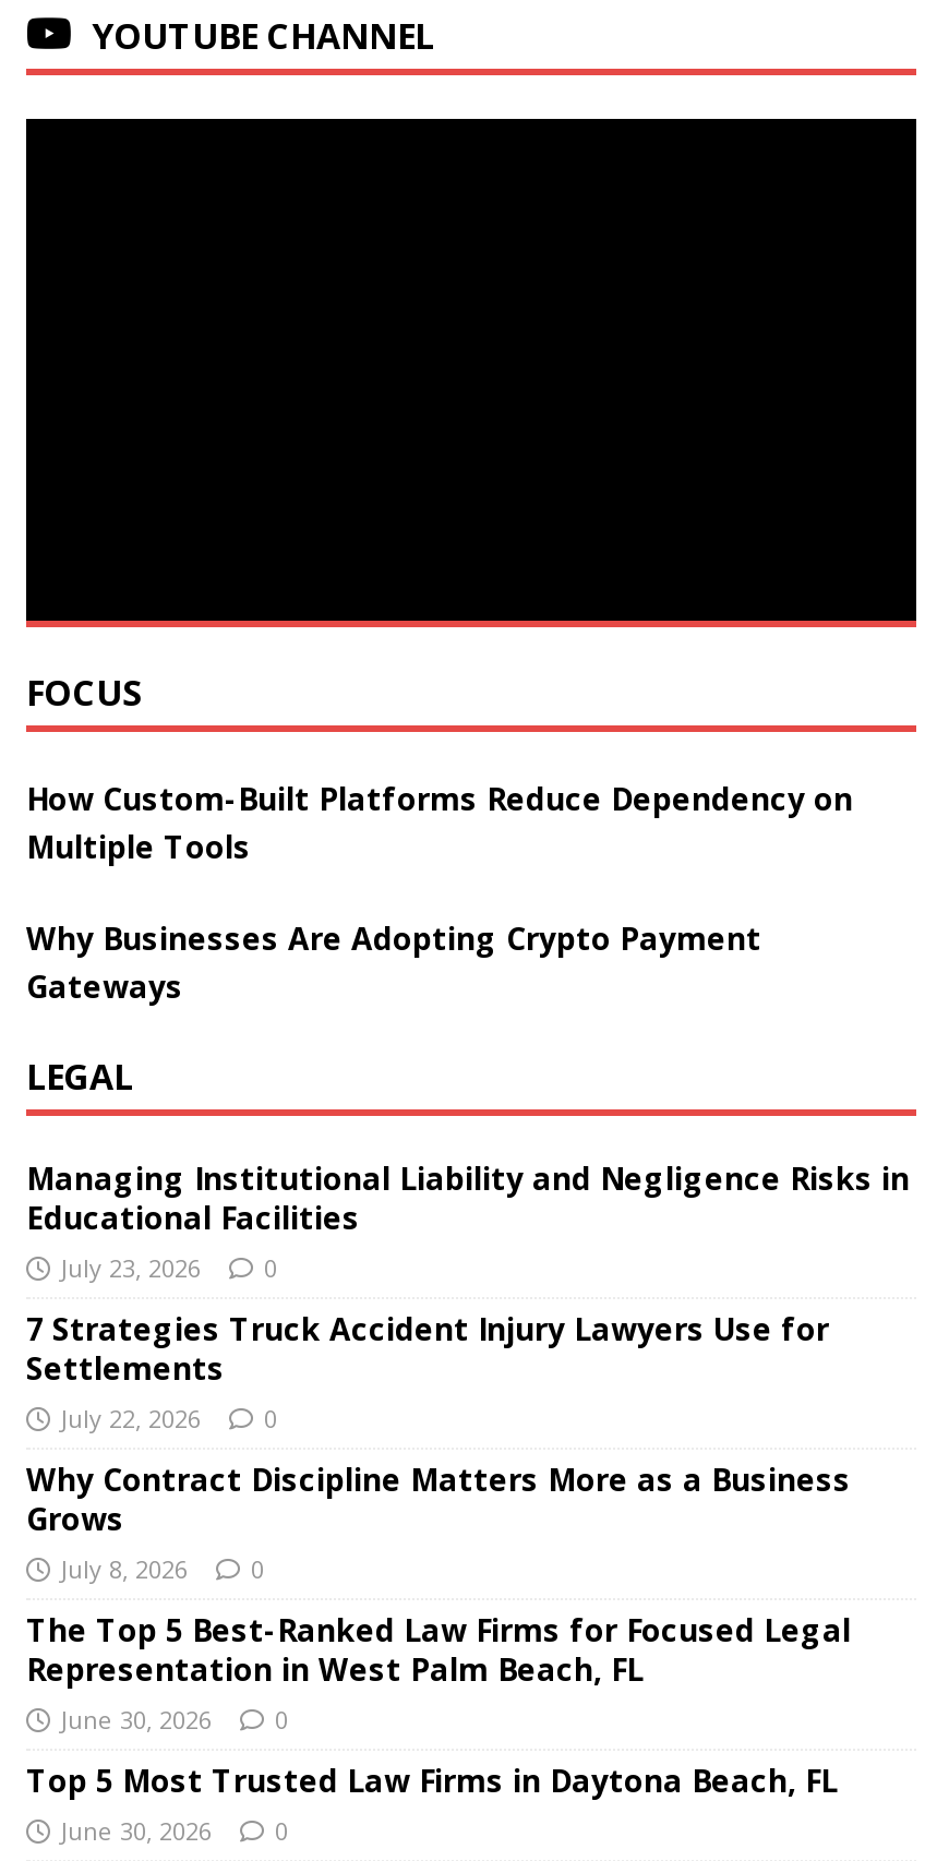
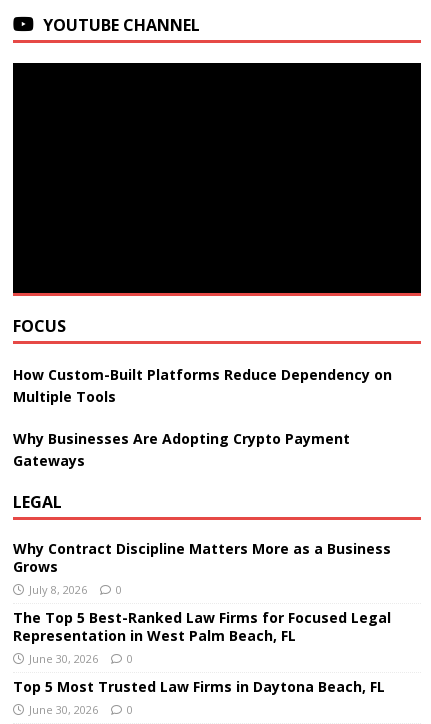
- Managing Institutional Liability and Negligence Risks in
- Educational Facilities
- July 23, 2026
- 0
- 7 Strategies Truck Accident Injury Lawyers Use for
- Settlements
- July 22, 2026
- 0
